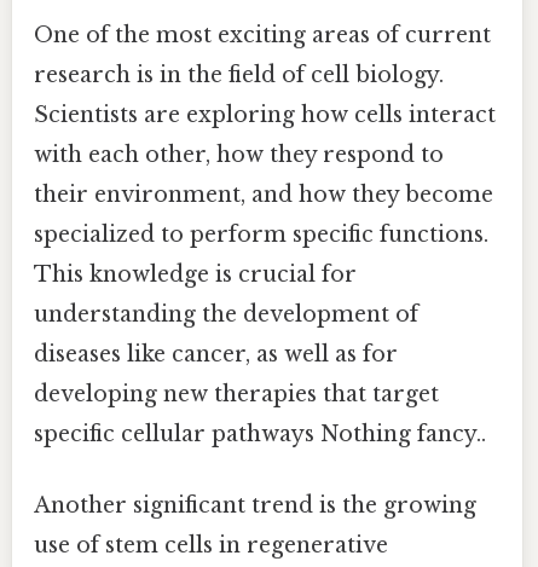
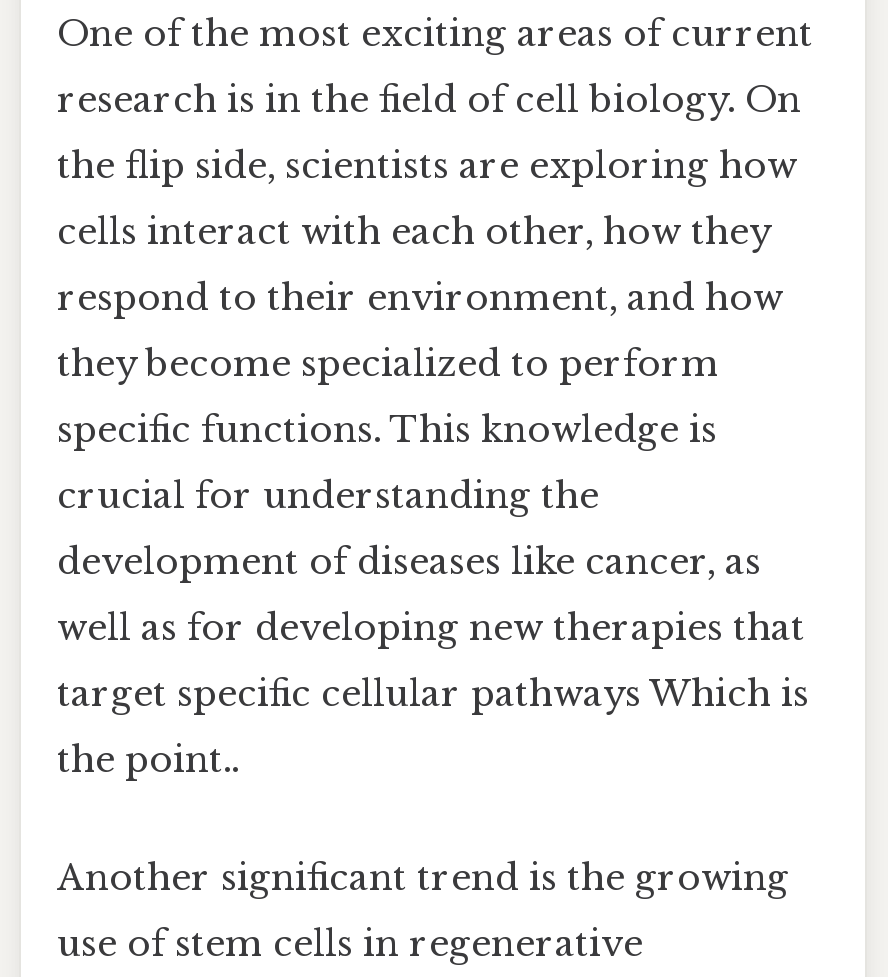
- research is in the field of cell biology.
- Scientists are exploring how cells interact
- with each other, how they respond to
- their environment, and how they become
- specialized to perform specific functions.
- This knowledge is crucial for
- understanding the development of
- diseases like cancer, as well as for
- developing new therapies that target
- specific cellular pathways Nothing fancy..
+ research is in the field of cell biology. On
+ the flip side, scientists are exploring how
+ cells interact with each other, how they
+ respond to their environment, and how
+ they become specialized to perform
+ specific functions. This knowledge is
+ crucial for understanding the
+ development of diseases like cancer, as
+ well as for developing new therapies that
+ target specific cellular pathways Which is
+ the point..
